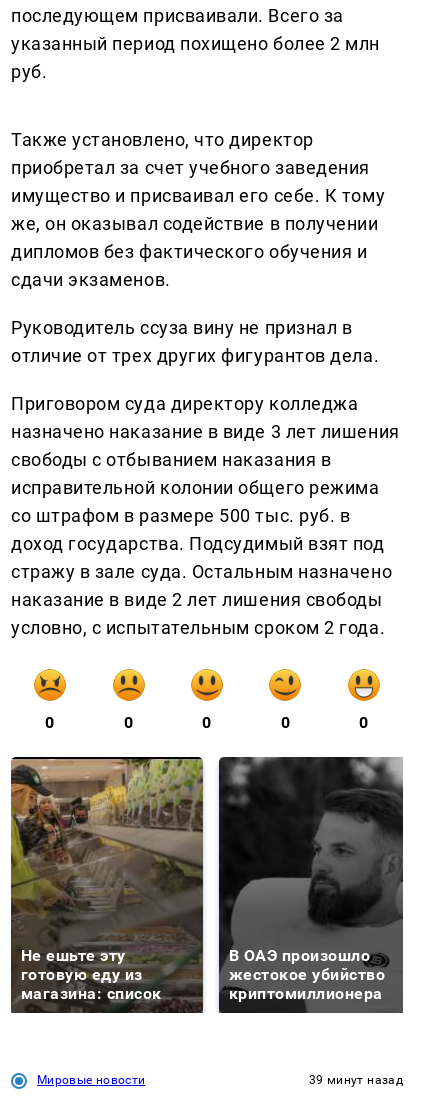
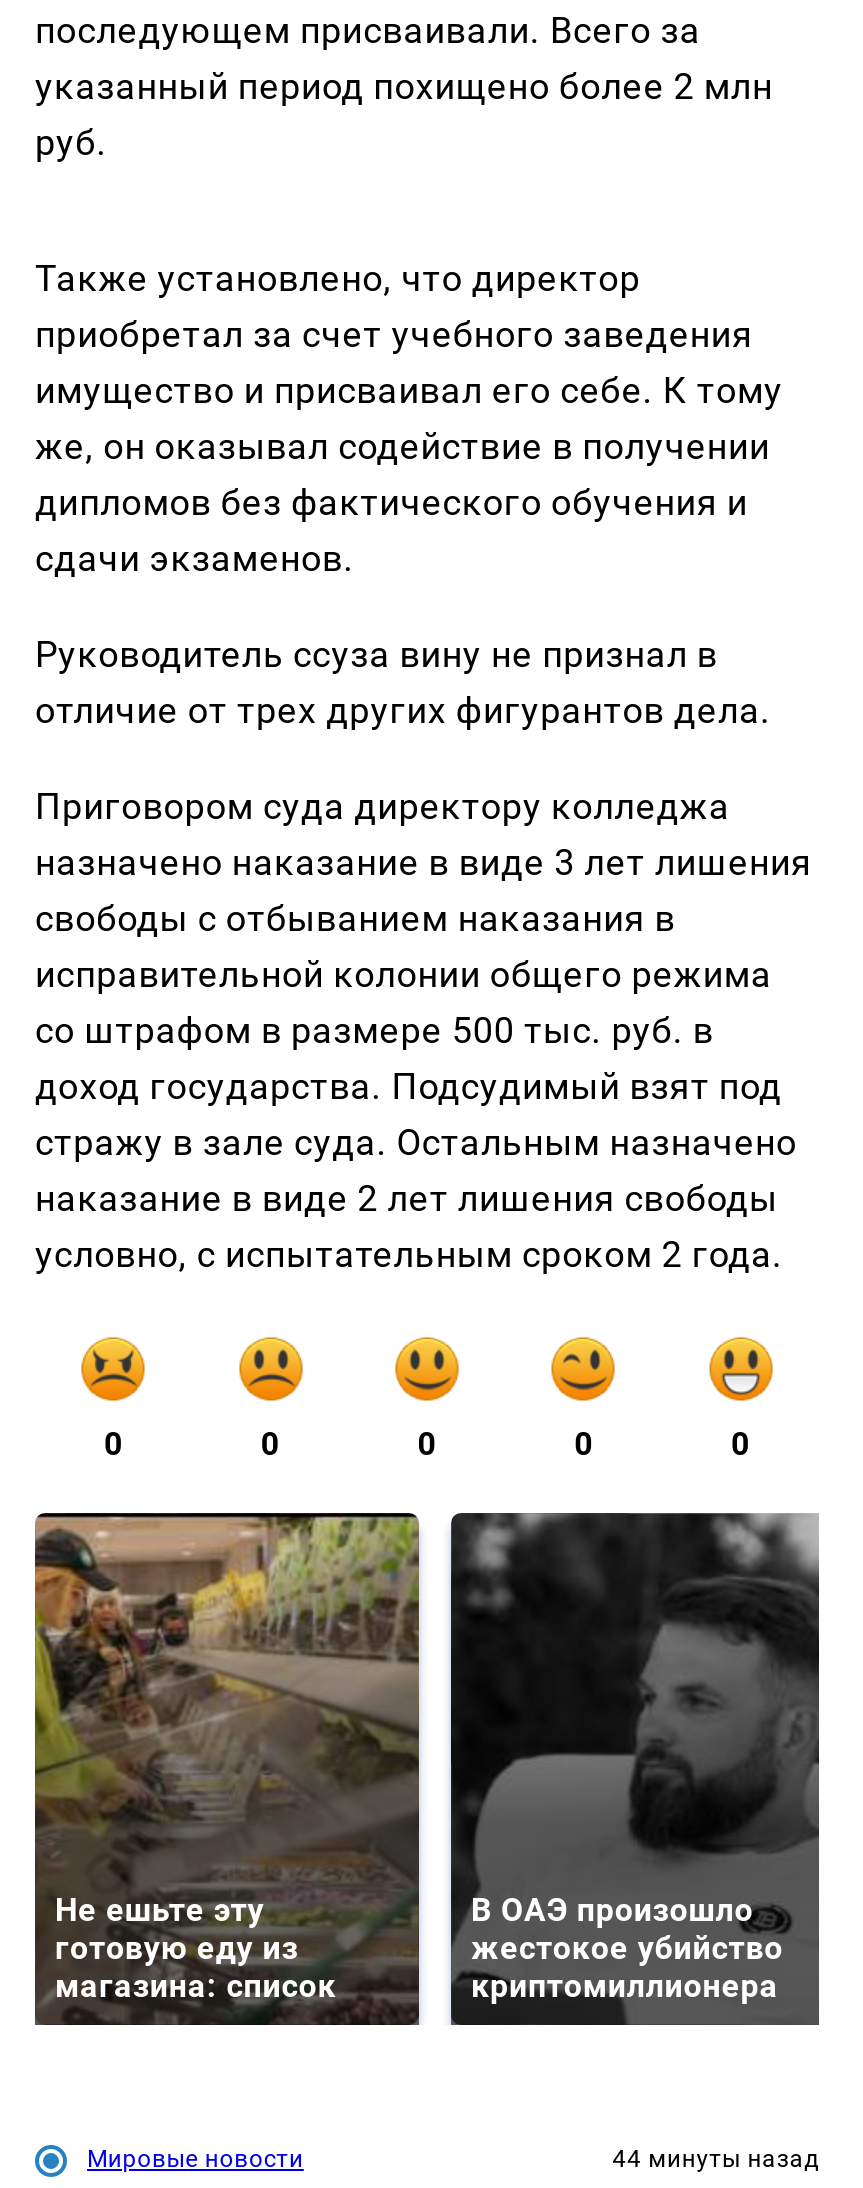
- 39 минут назад
+ 44 минуты назад
